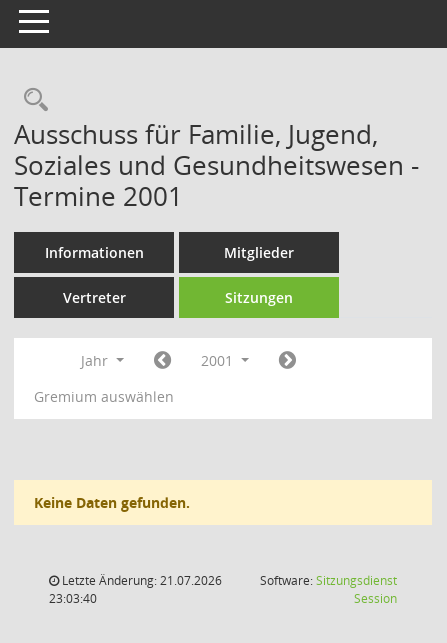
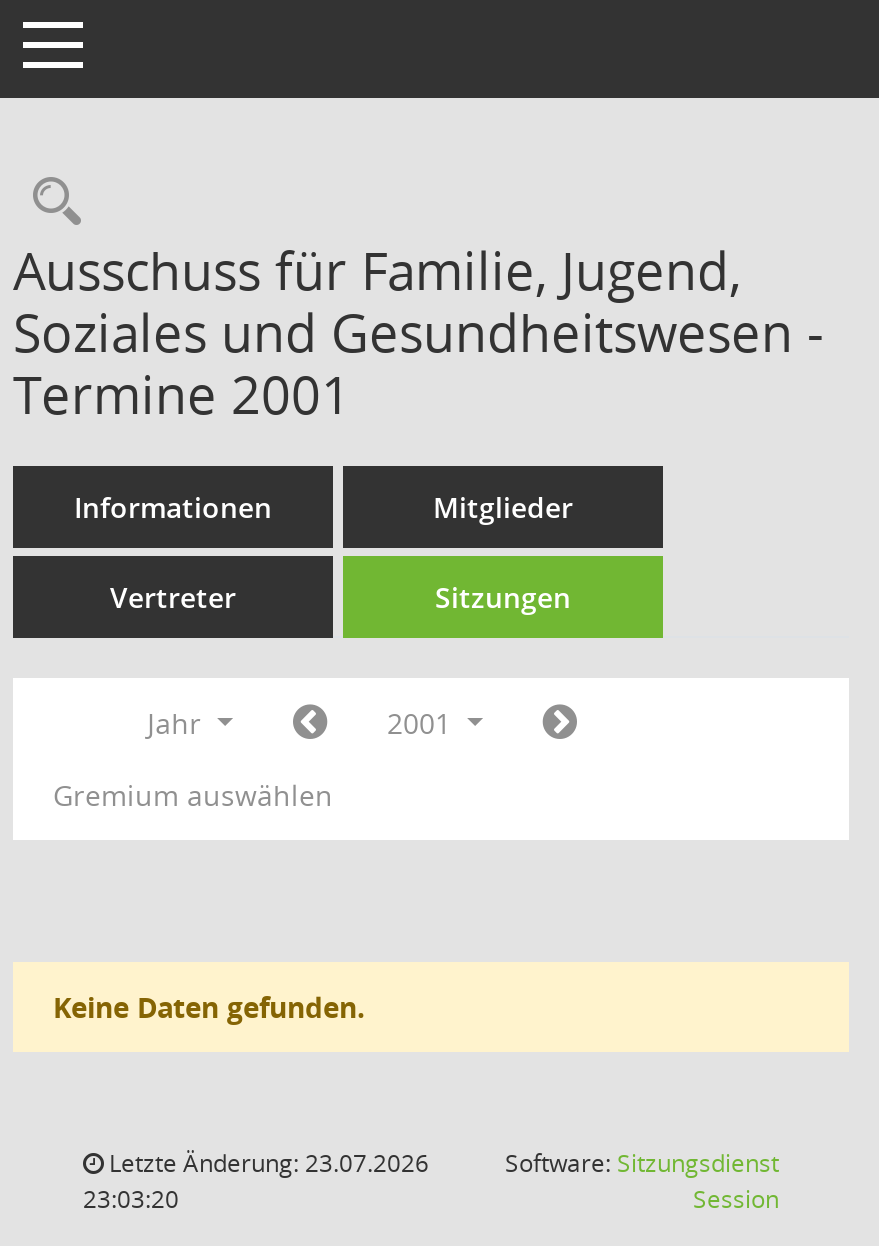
- Letzte Änderung: 21.07.2026
+ Letzte Änderung: 23.07.2026

- 23:03:40
+ 23:03:20
